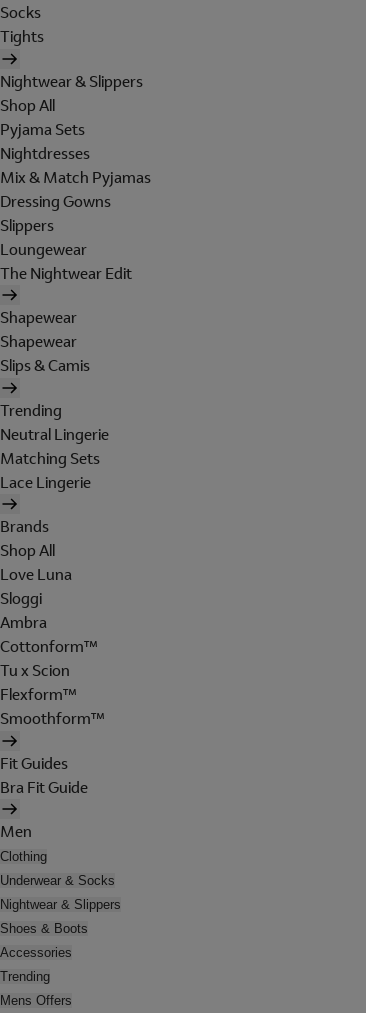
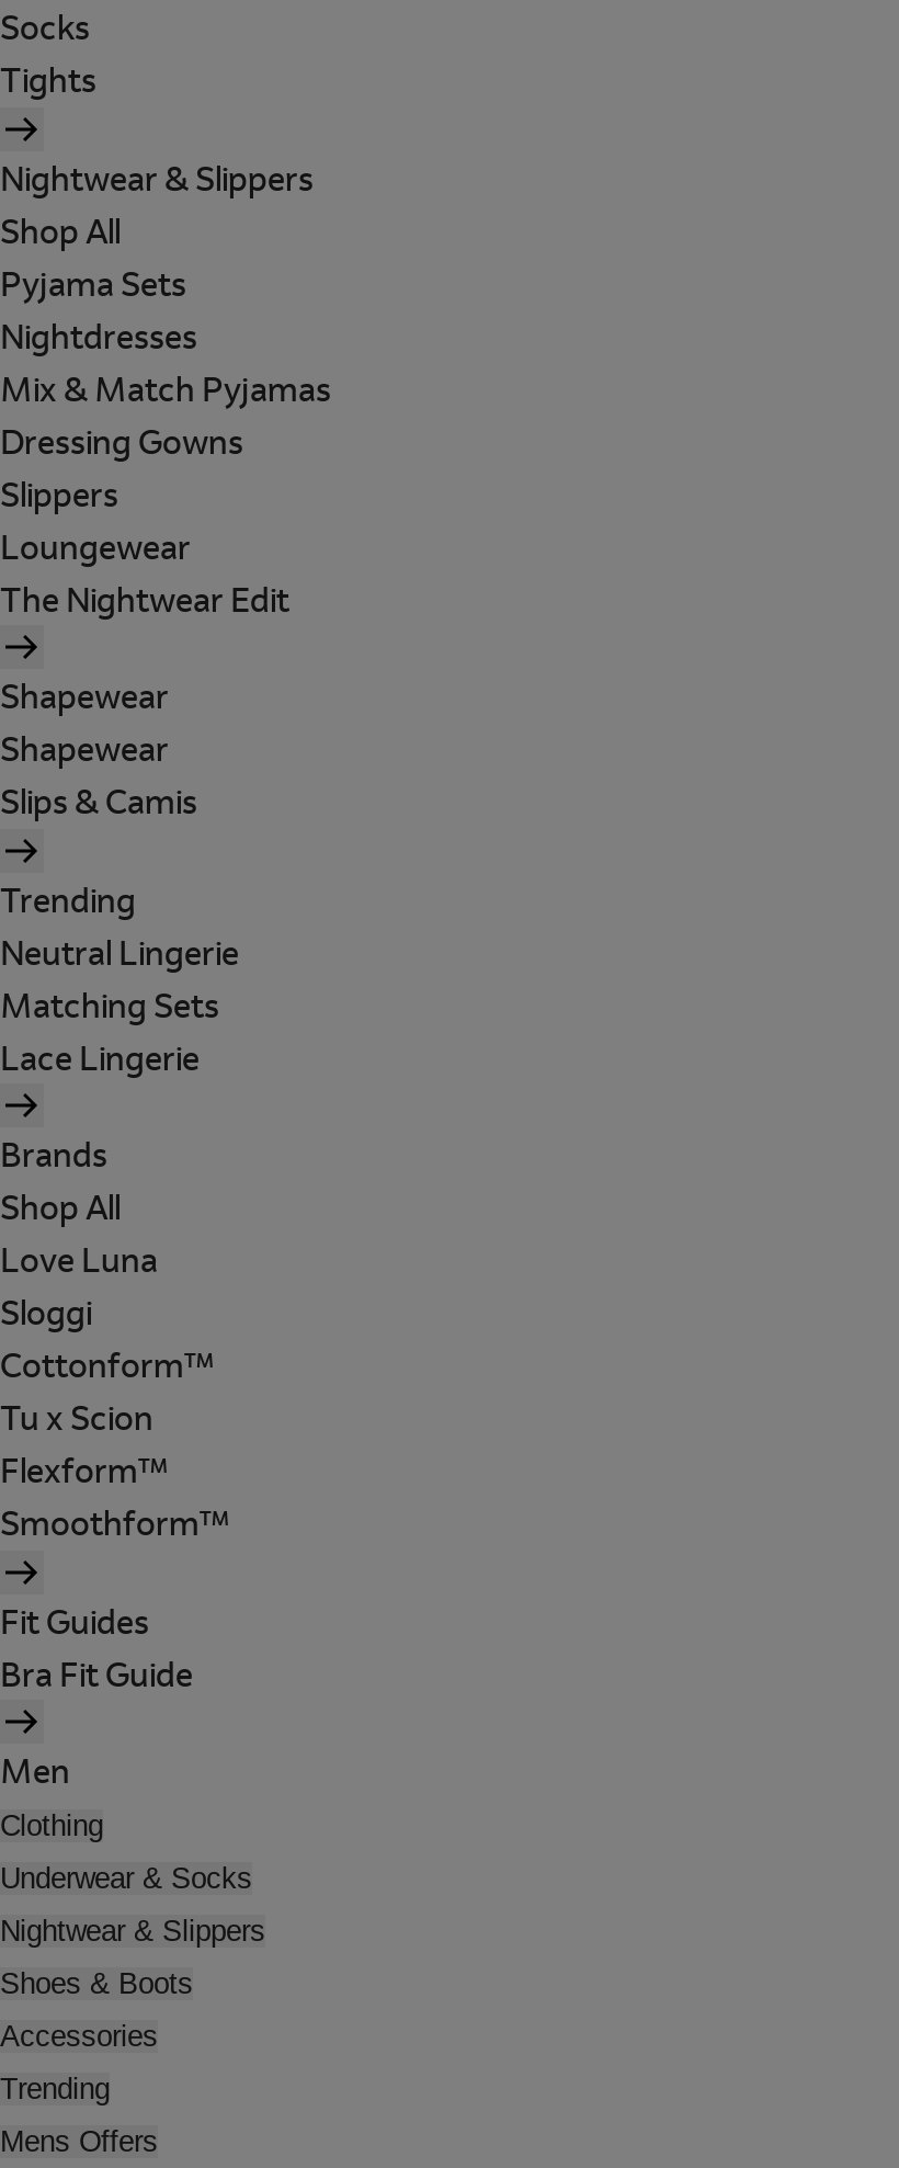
- Ambra
